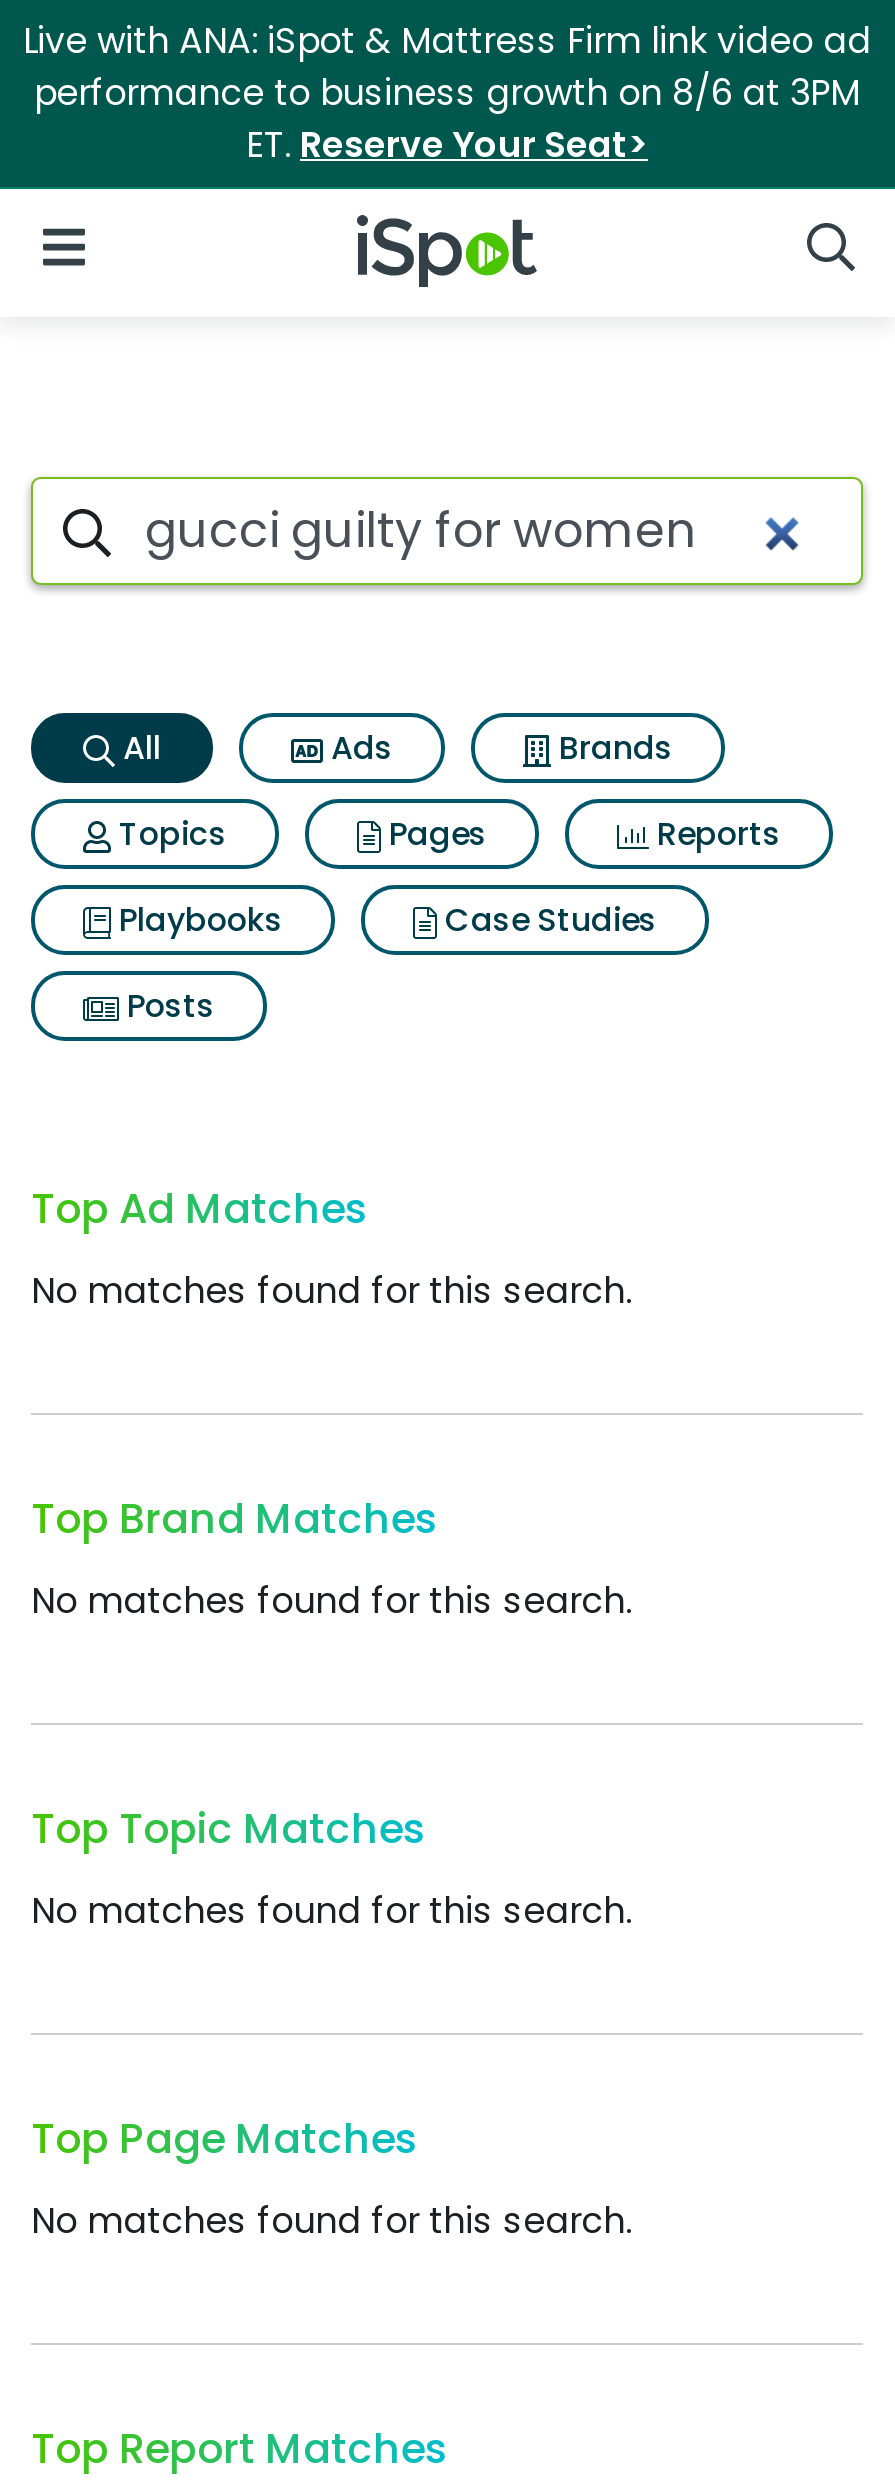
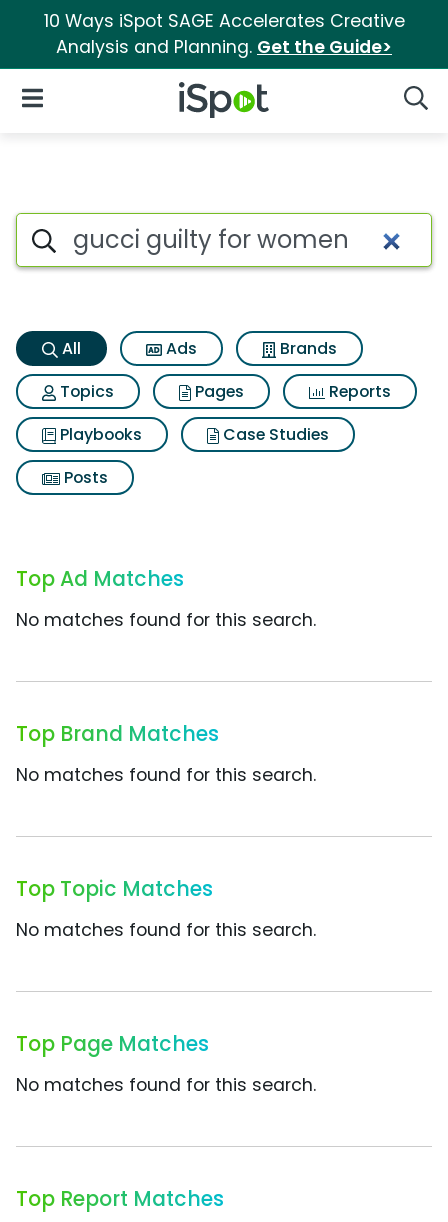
- Live with ANA: iSpot & Mattress Firm link video ad
- performance to business growth on 8/6 at 3PM
- ET. Reserve Your Seat>
+ 10 Ways iSpot SAGE Accelerates Creative
+ Analysis and Planning. Get the Guide>
